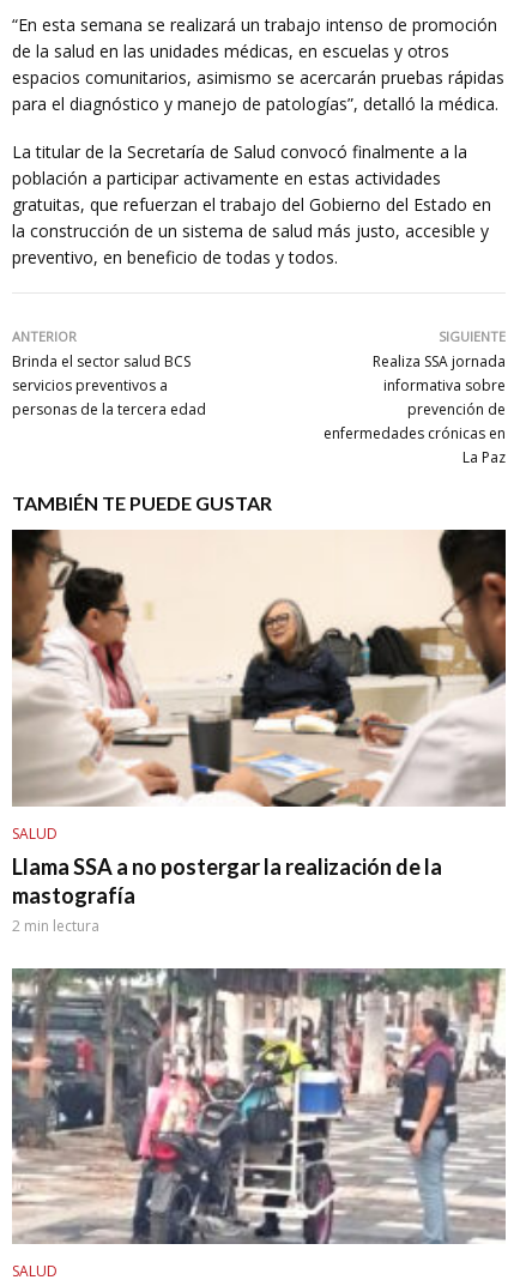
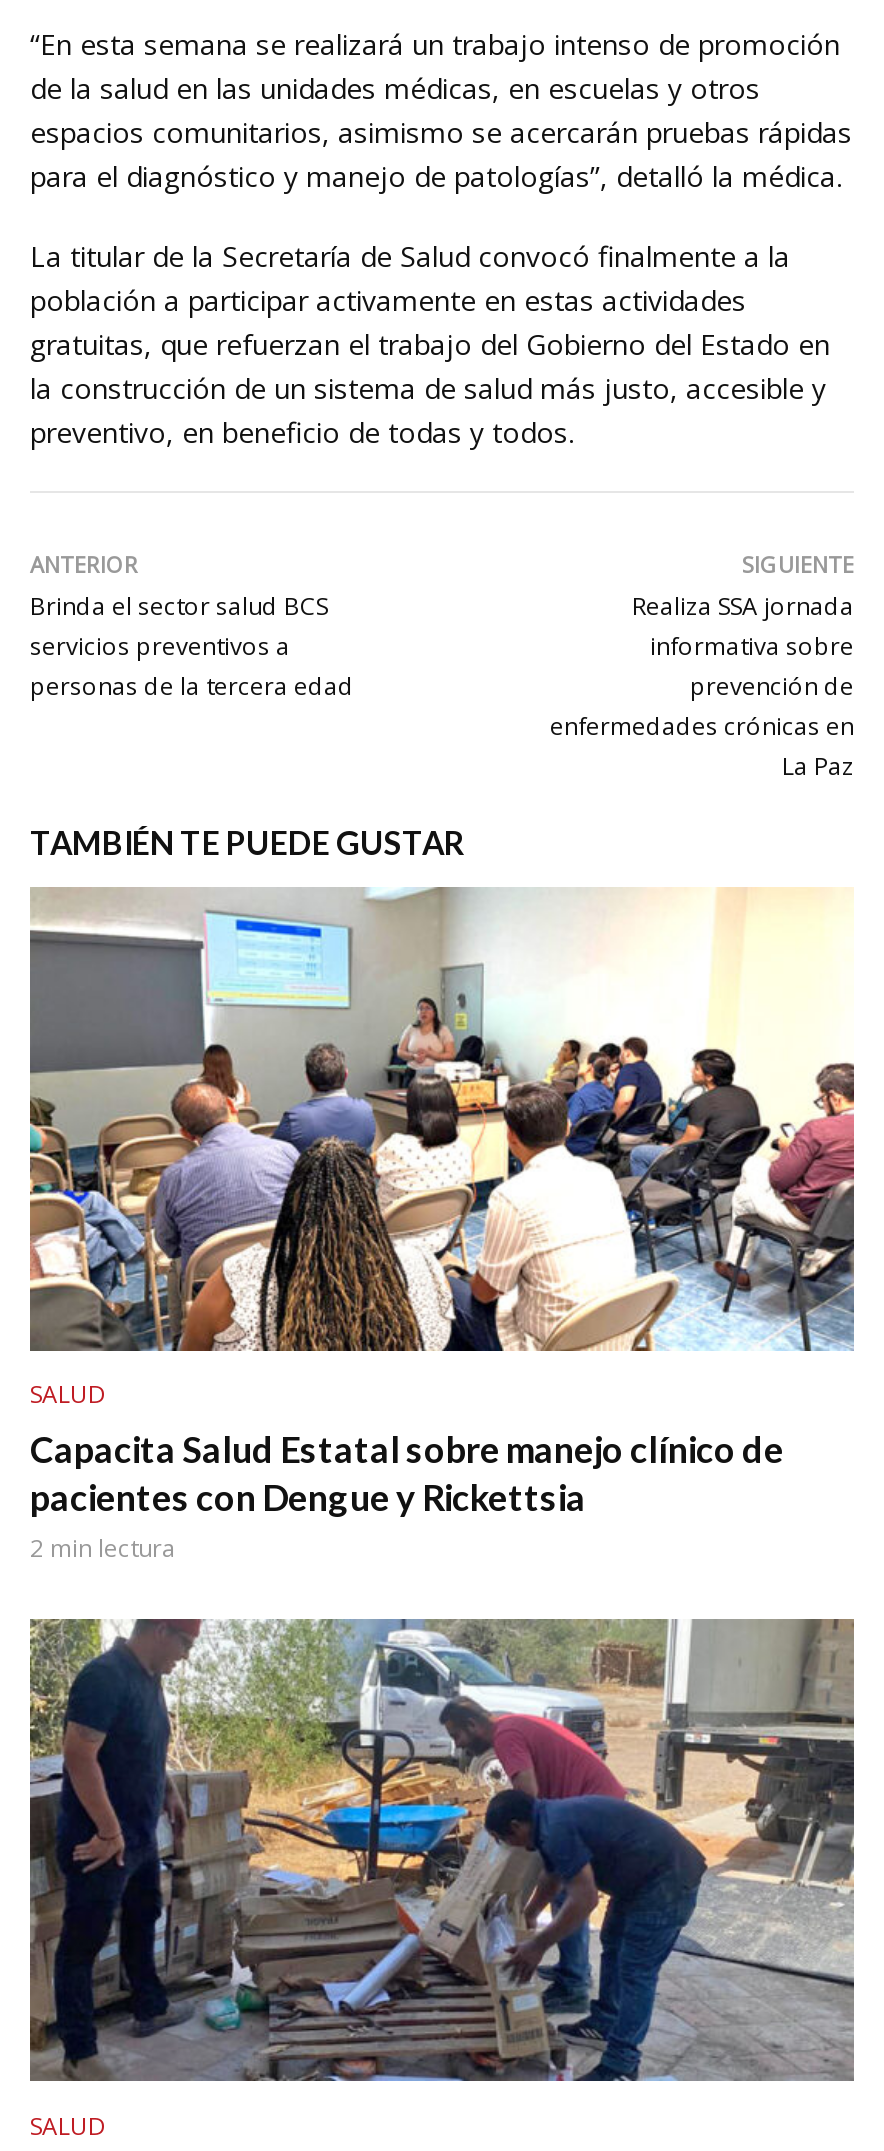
- [image]
- Llama SSA a no postergar la realización de la
- mastografía
+ [image]
+ Capacita Salud Estatal sobre manejo clínico de
+ pacientes con Dengue y Rickettsia

- [image]
+ [image]
